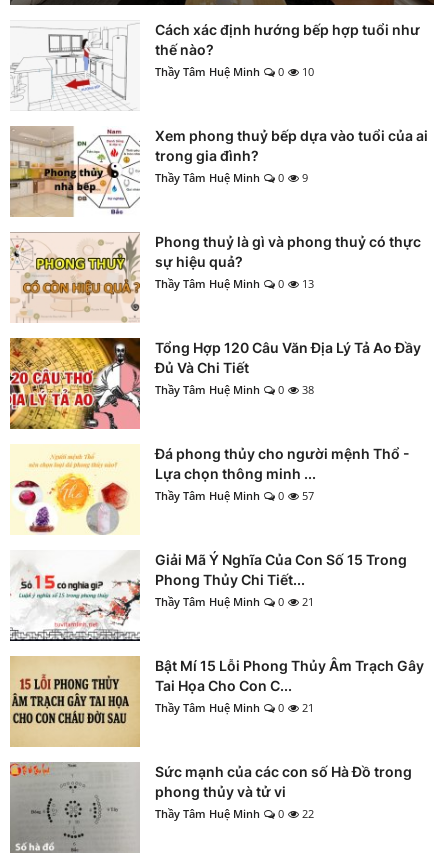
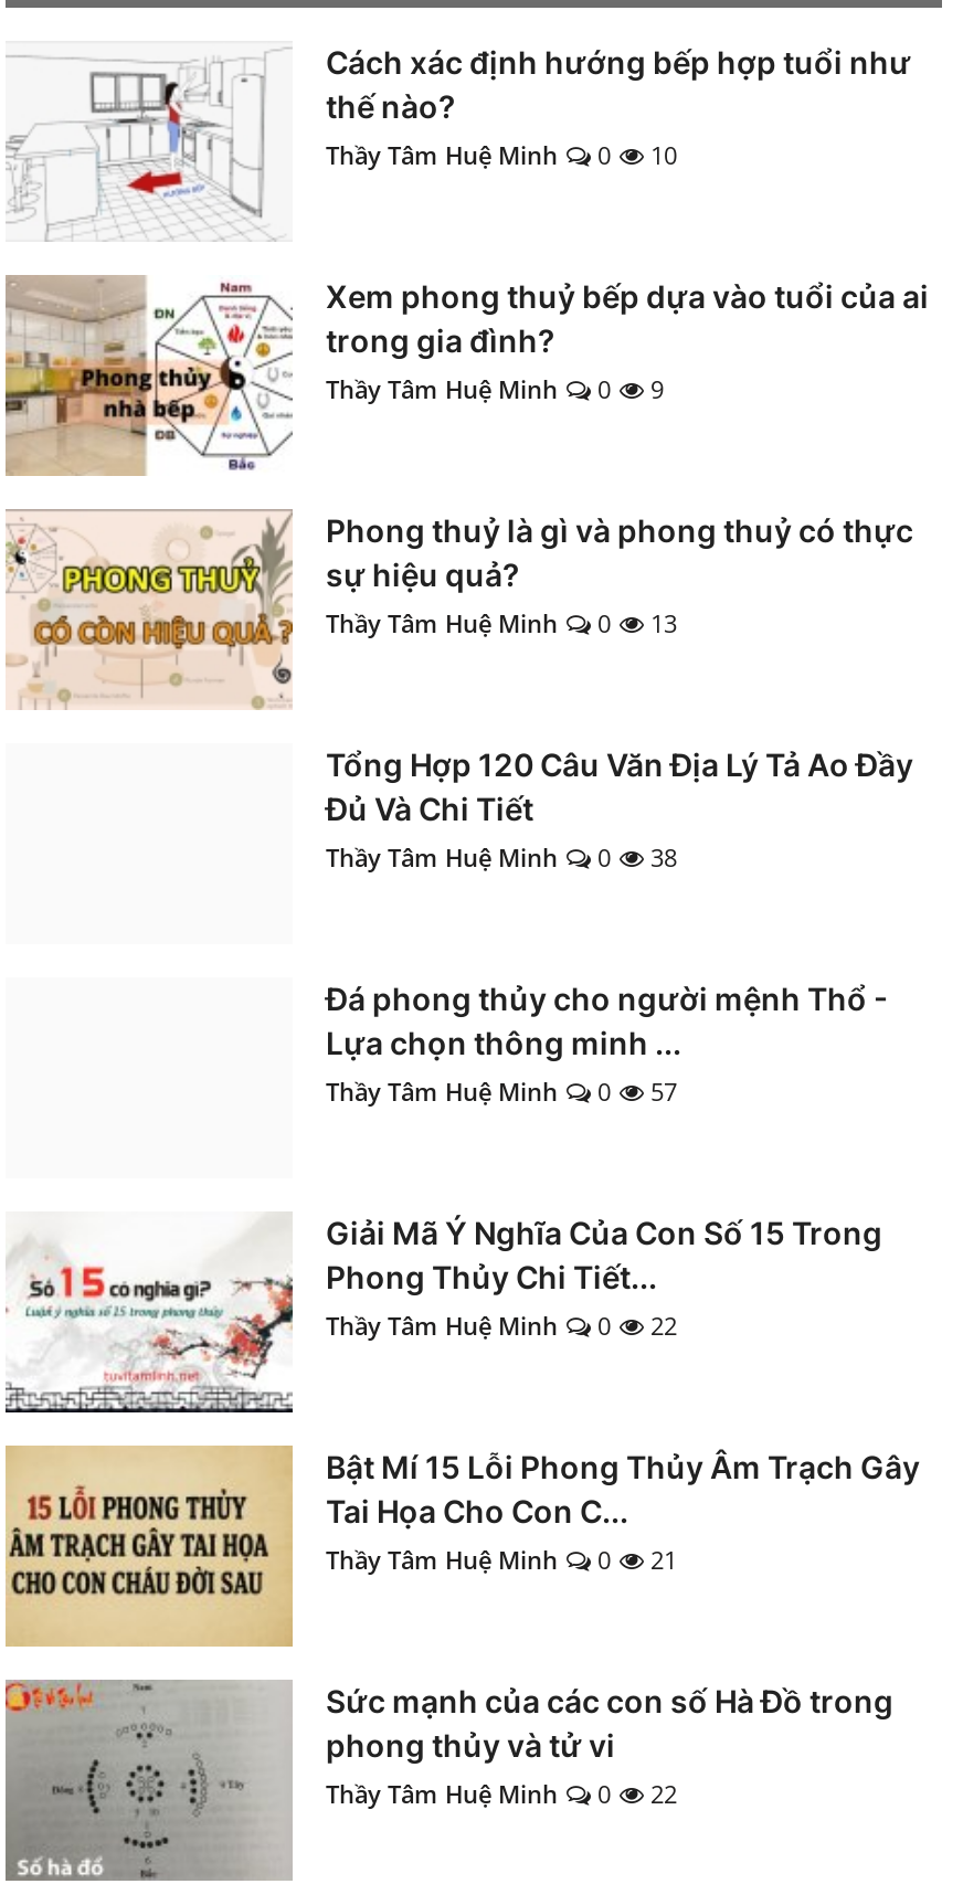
- [image]

- [image]

- Thầy Tâm Huệ Minh 0 21
+ Thầy Tâm Huệ Minh 0 22
